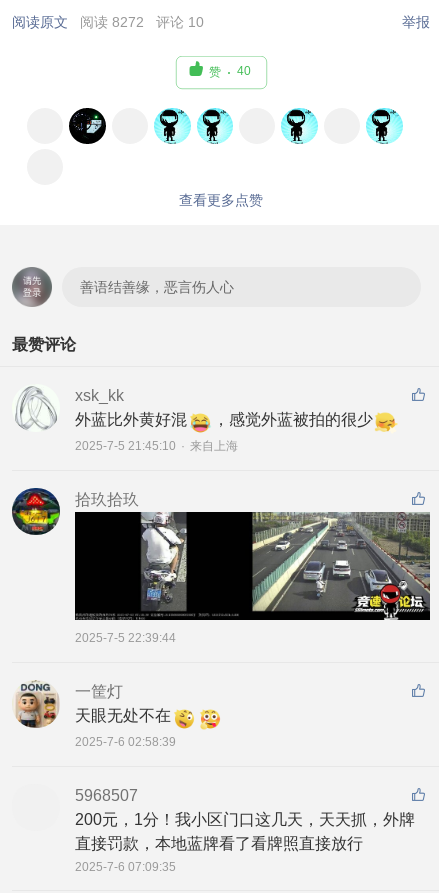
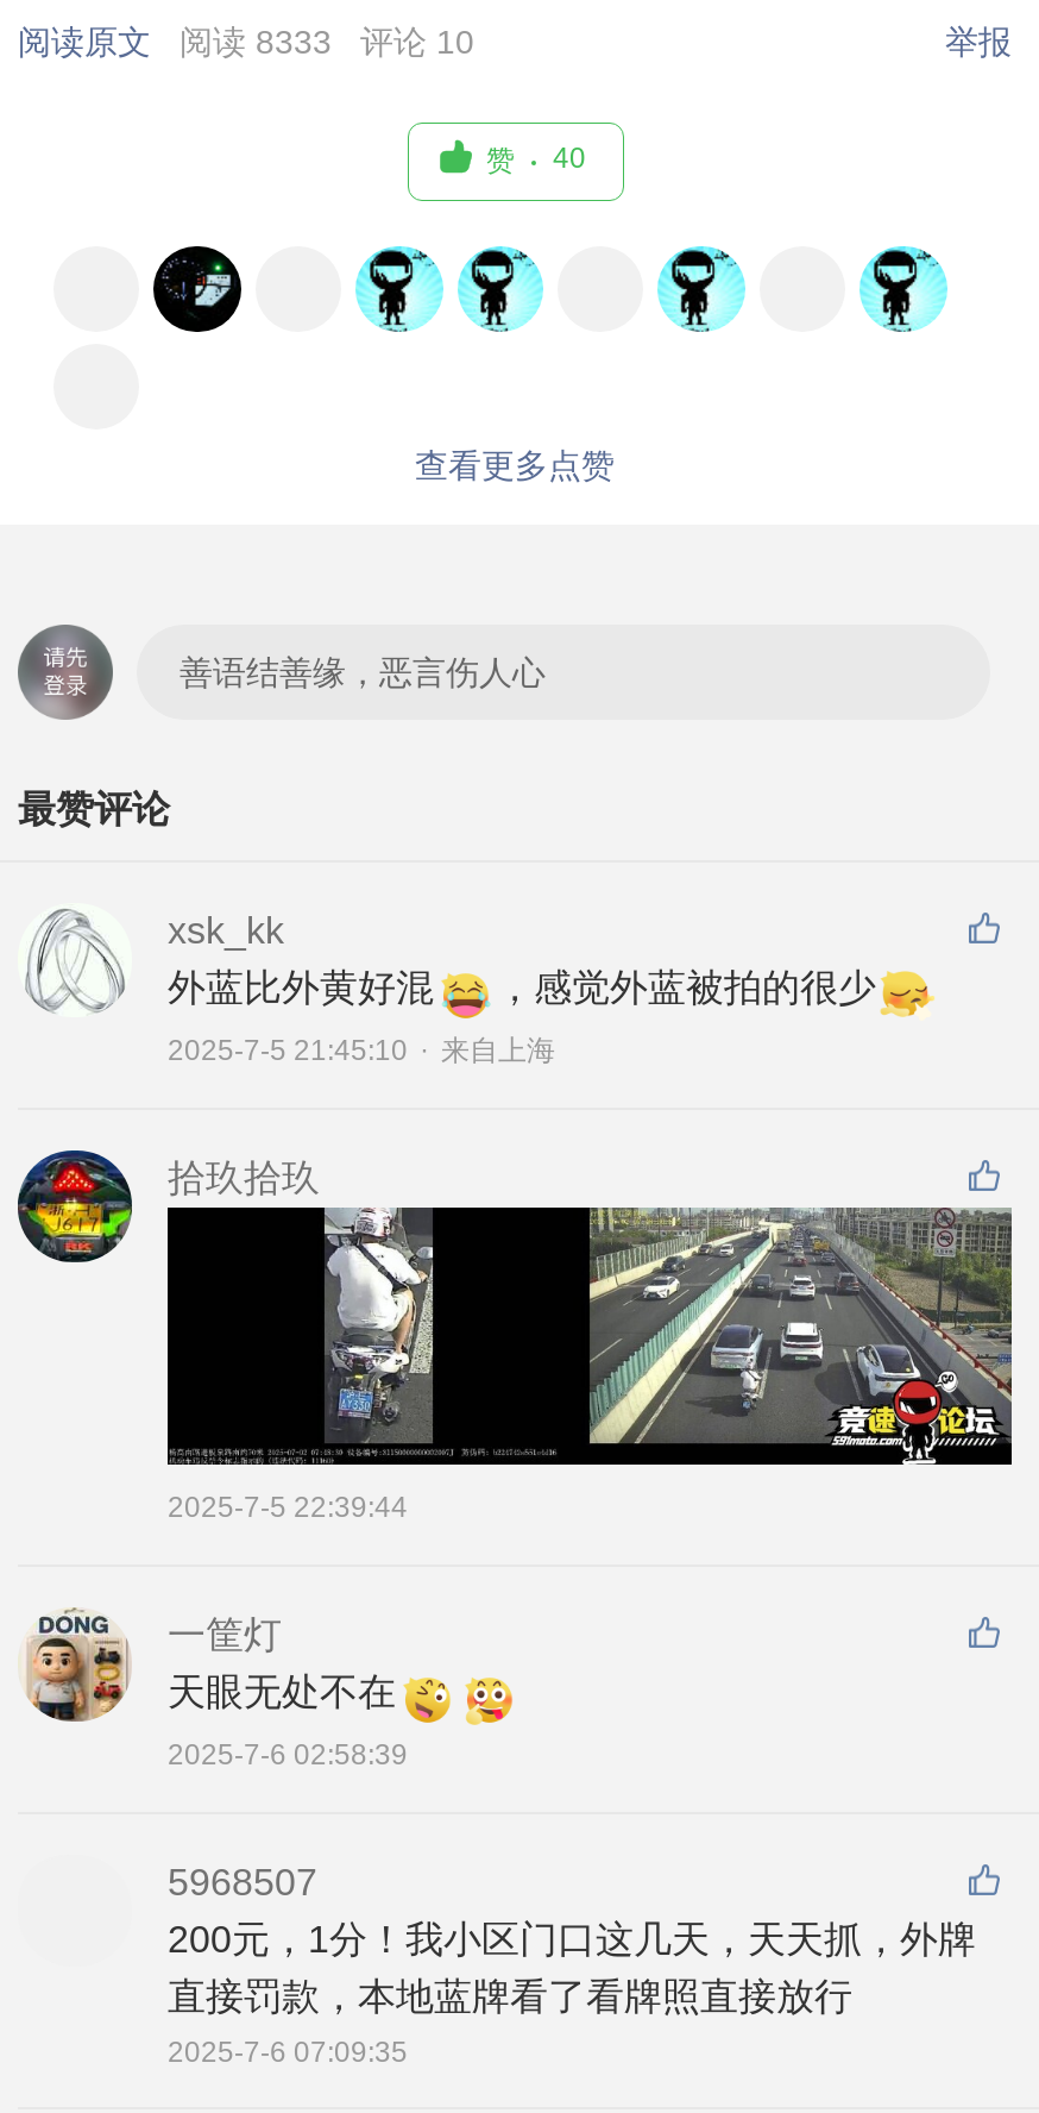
- 阅读原文 阅读 8272 评论 10
+ 阅读原文 阅读 8333 评论 10
